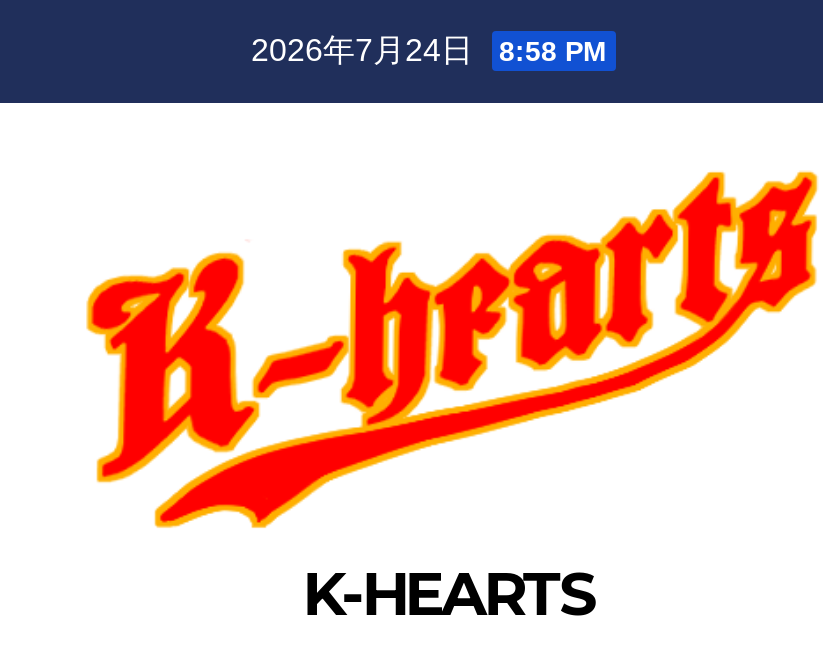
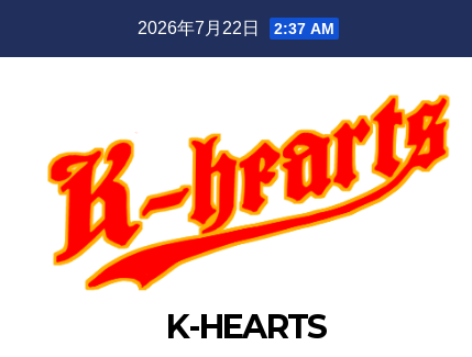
- 2026年7月24日 8:58 PM
+ 2026年7月22日 2:37 AM
